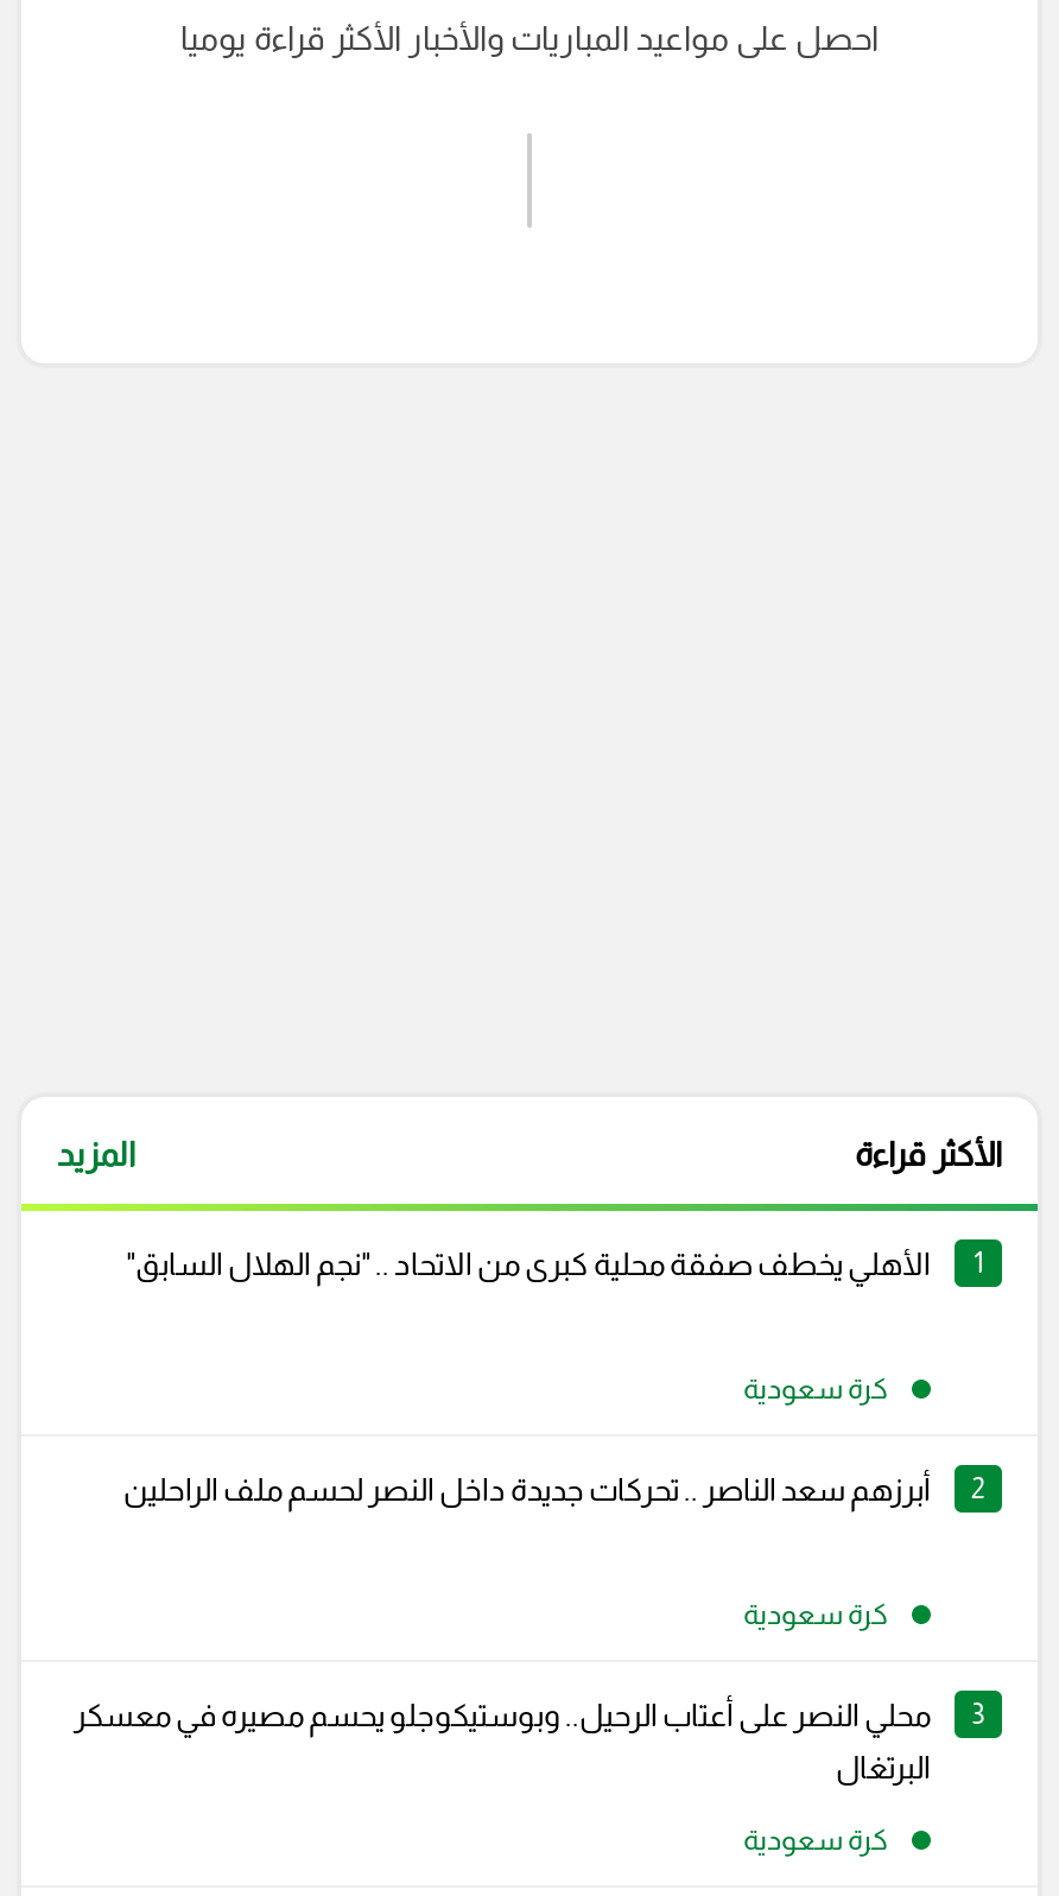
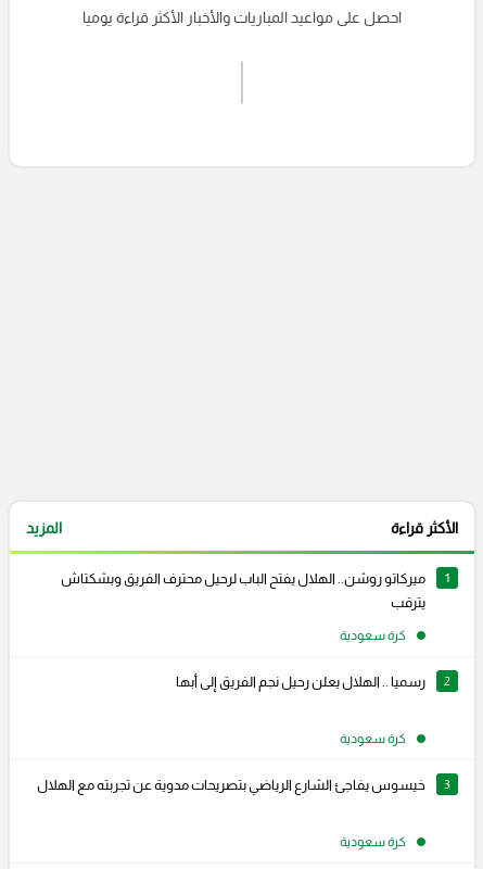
- الأهلي يخطف صفقة محلية كبرى من الاتحاد .. "نجم الهلال السابق"
+ ميركاتو روشن.. الهلال يفتح الباب لرحيل محترف الفريق وبشكتاش
+ يترقب

- أبرزهم سعد الناصر .. تحركات جديدة داخل النصر لحسم ملف الراحلين
+ رسميا .. الهلال يعلن رحيل نجم الفريق إلى أبها

- محلي النصر على أعتاب الرحيل.. وبوستيكوجلو يحسم مصيره في معسكر
- البرتغال
+ خيسوس يفاجئ الشارع الرياضي بتصريحات مدوية عن تجربته مع الهلال
